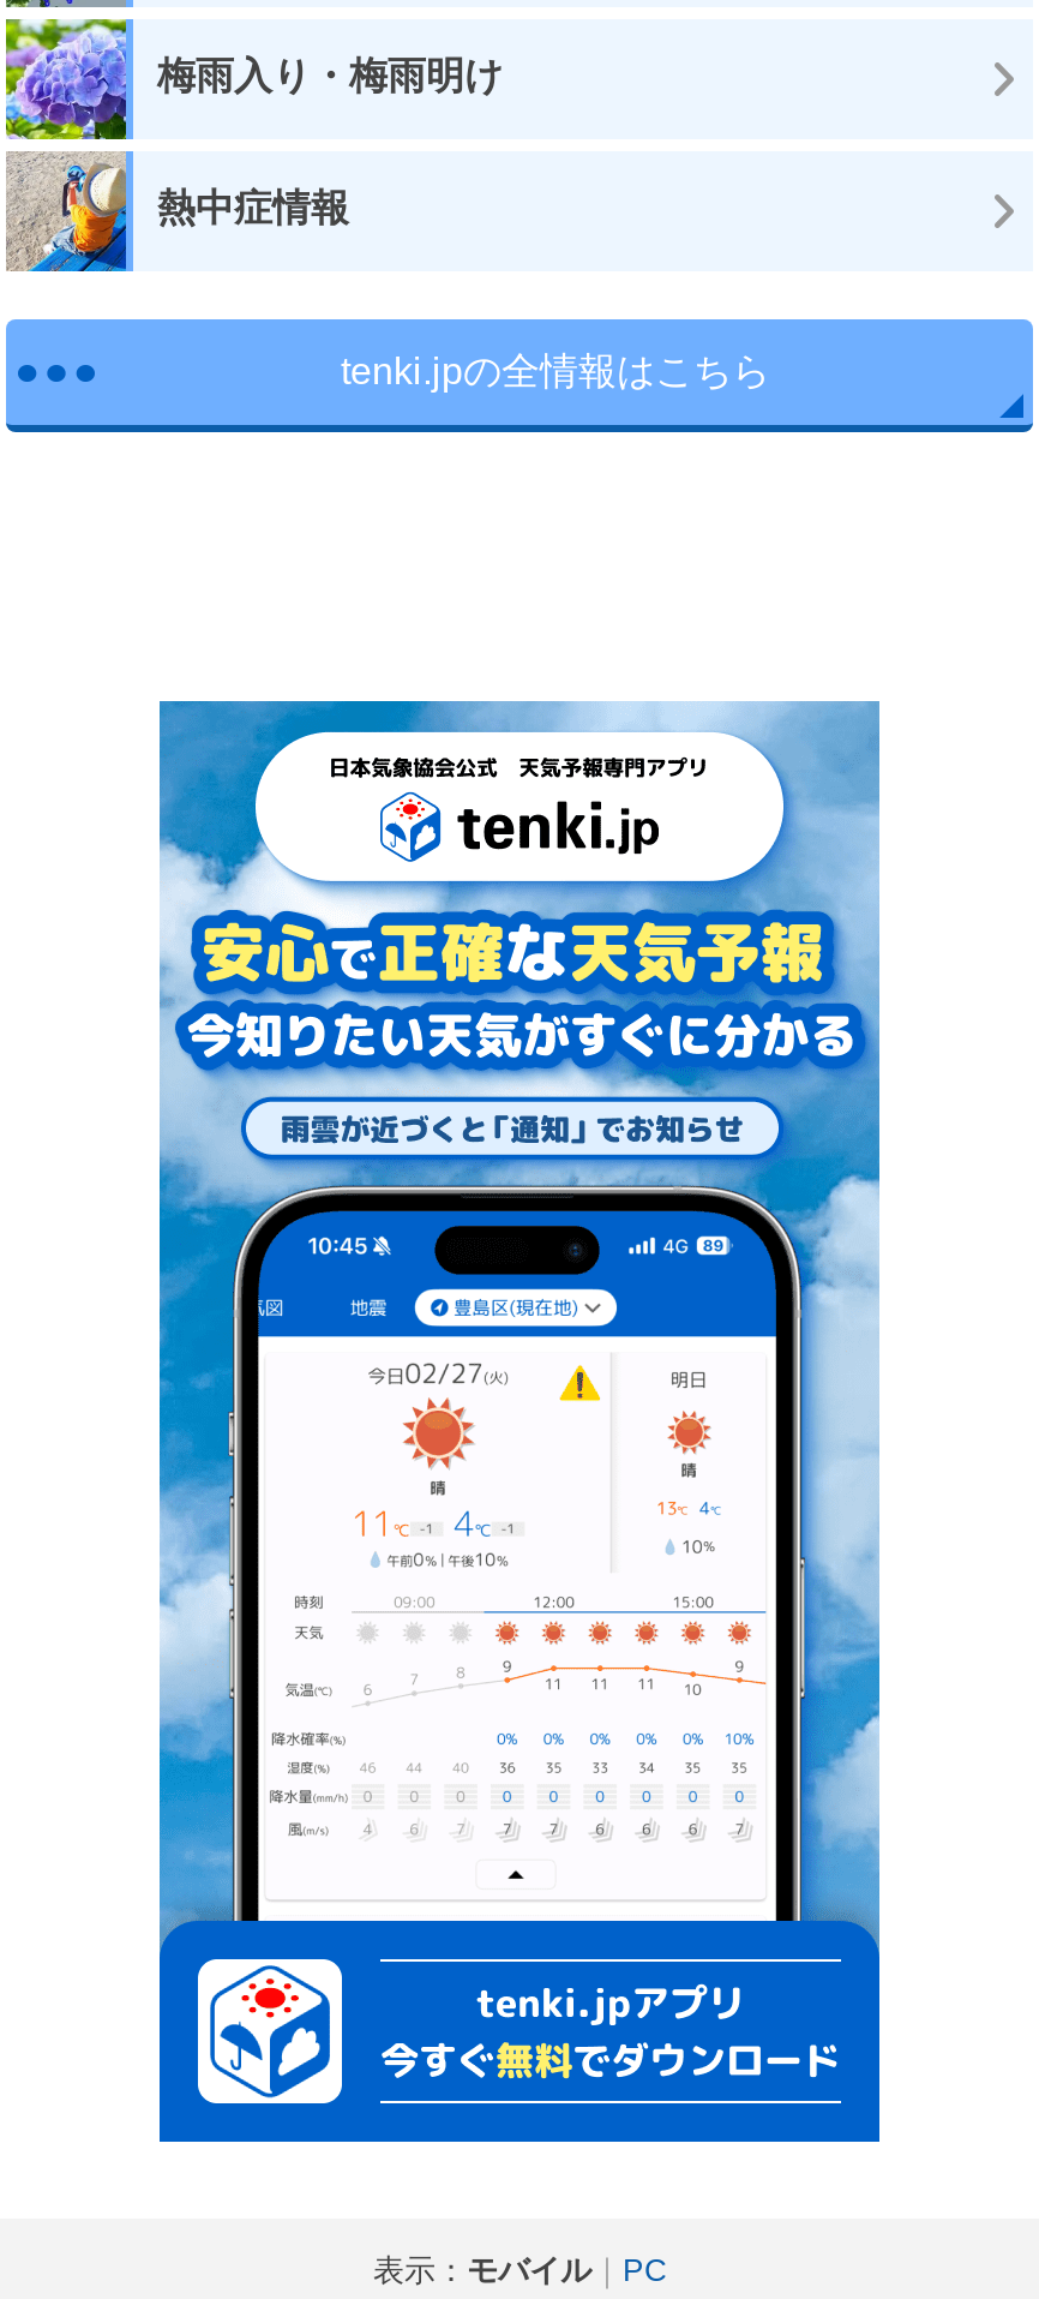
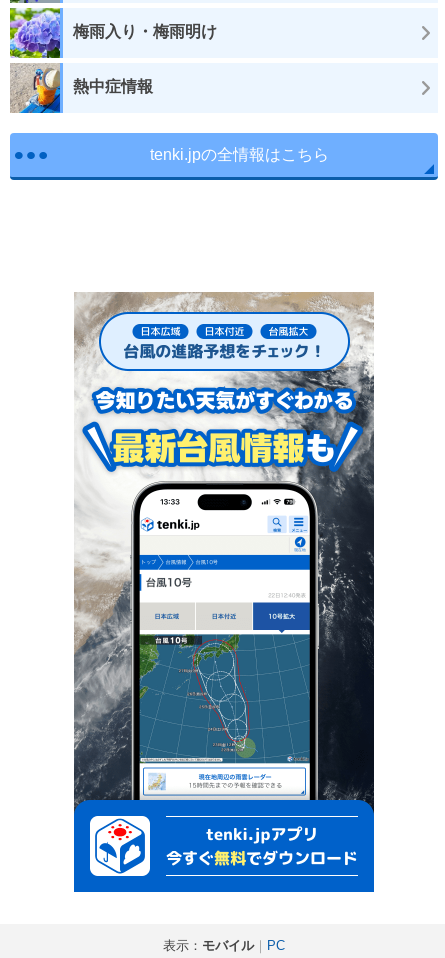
- [image]
+ [image]
